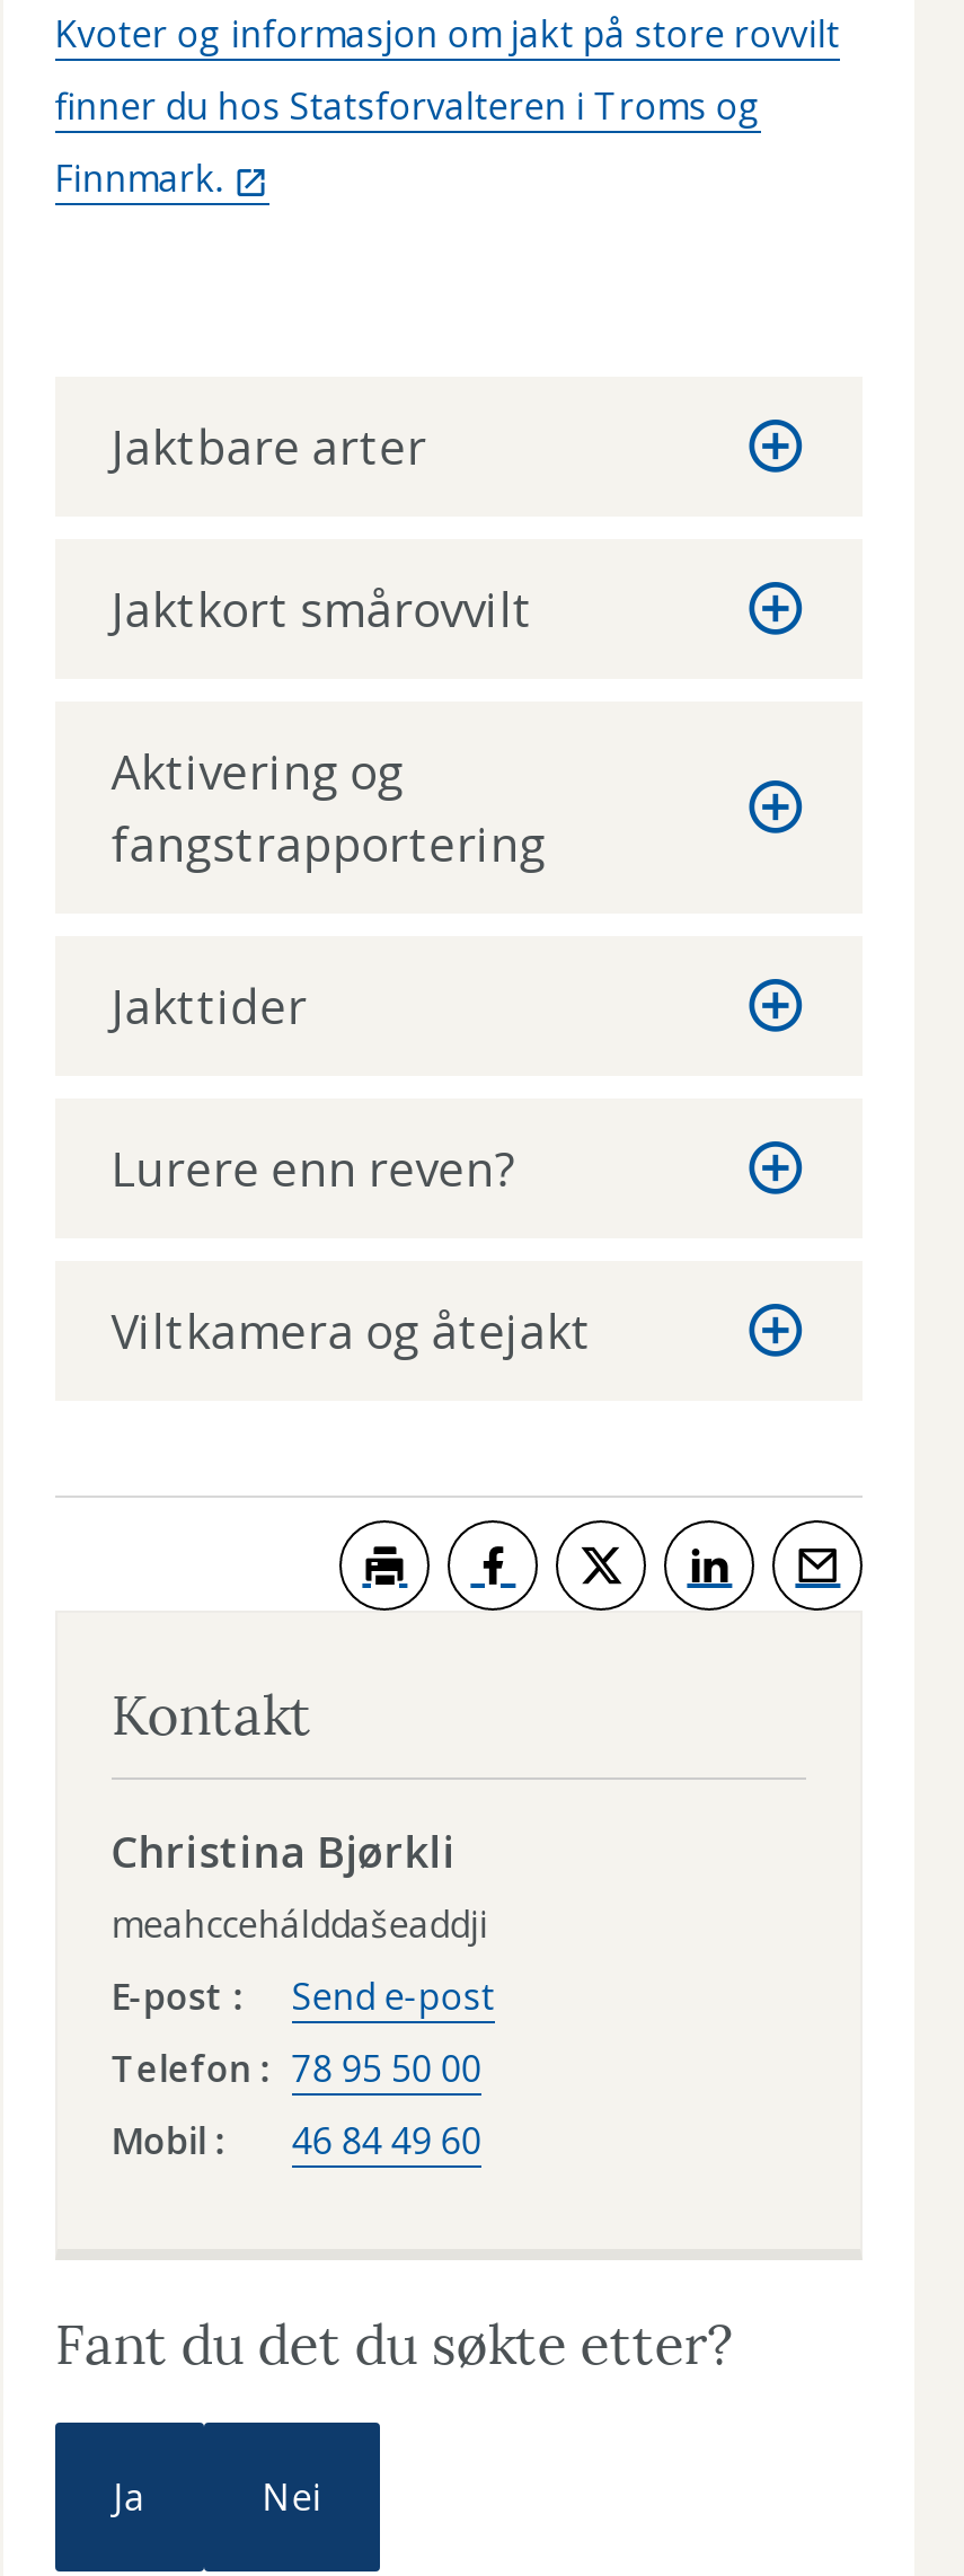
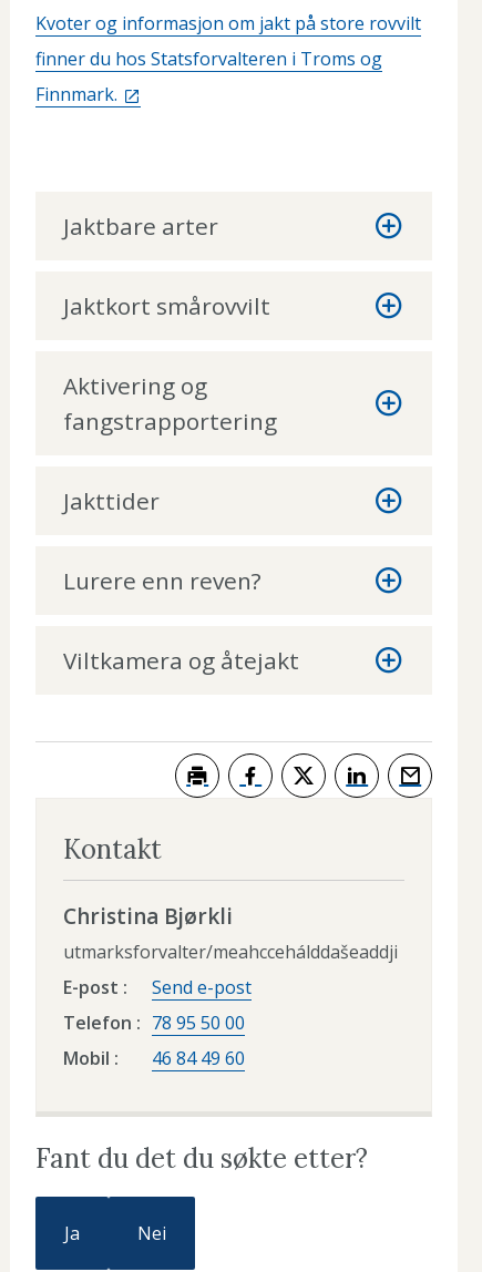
- meahccehálddašeaddji
+ utmarksforvalter/meahccehálddašeaddji
